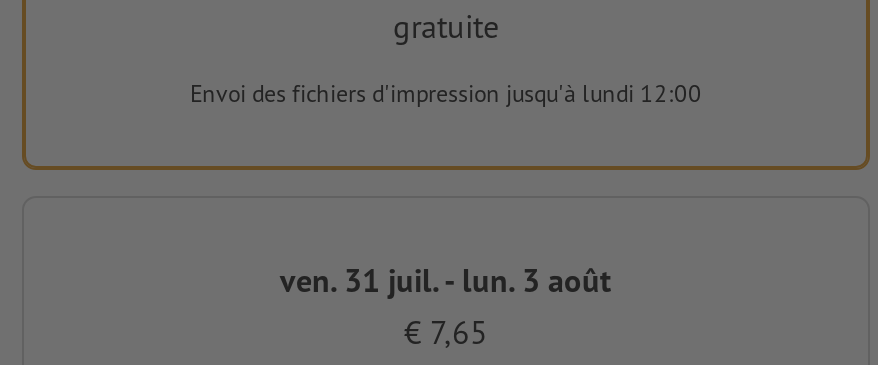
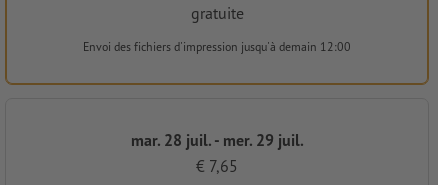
- Envoi des fichiers d'impression jusqu'à lundi 12:00
+ Envoi des fichiers d'impression jusqu'à demain 12:00

- ven. 31 juil. - lun. 3 août
+ mar. 28 juil. - mer. 29 juil.
